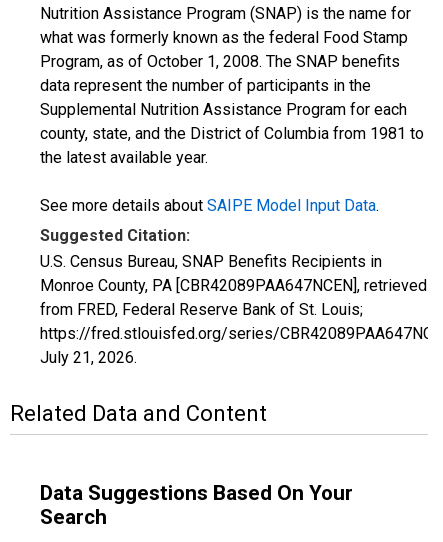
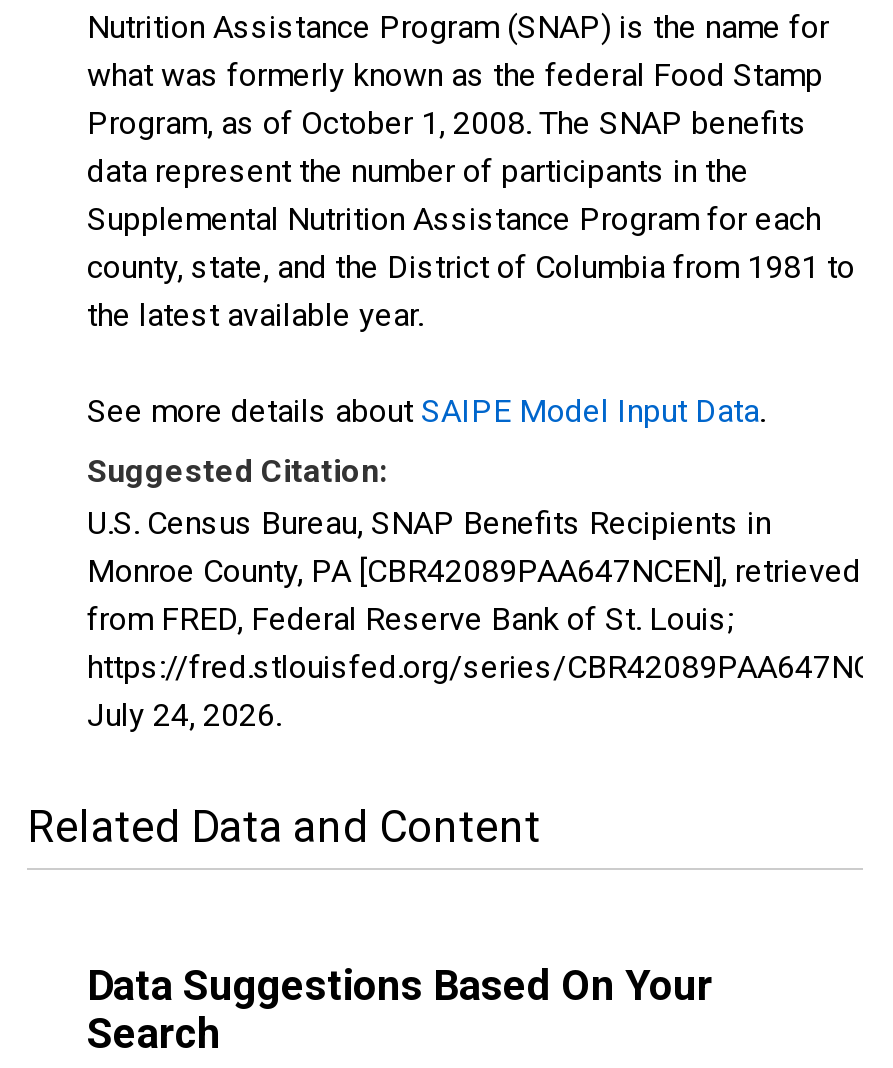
- July 21, 2026.
+ July 24, 2026.
